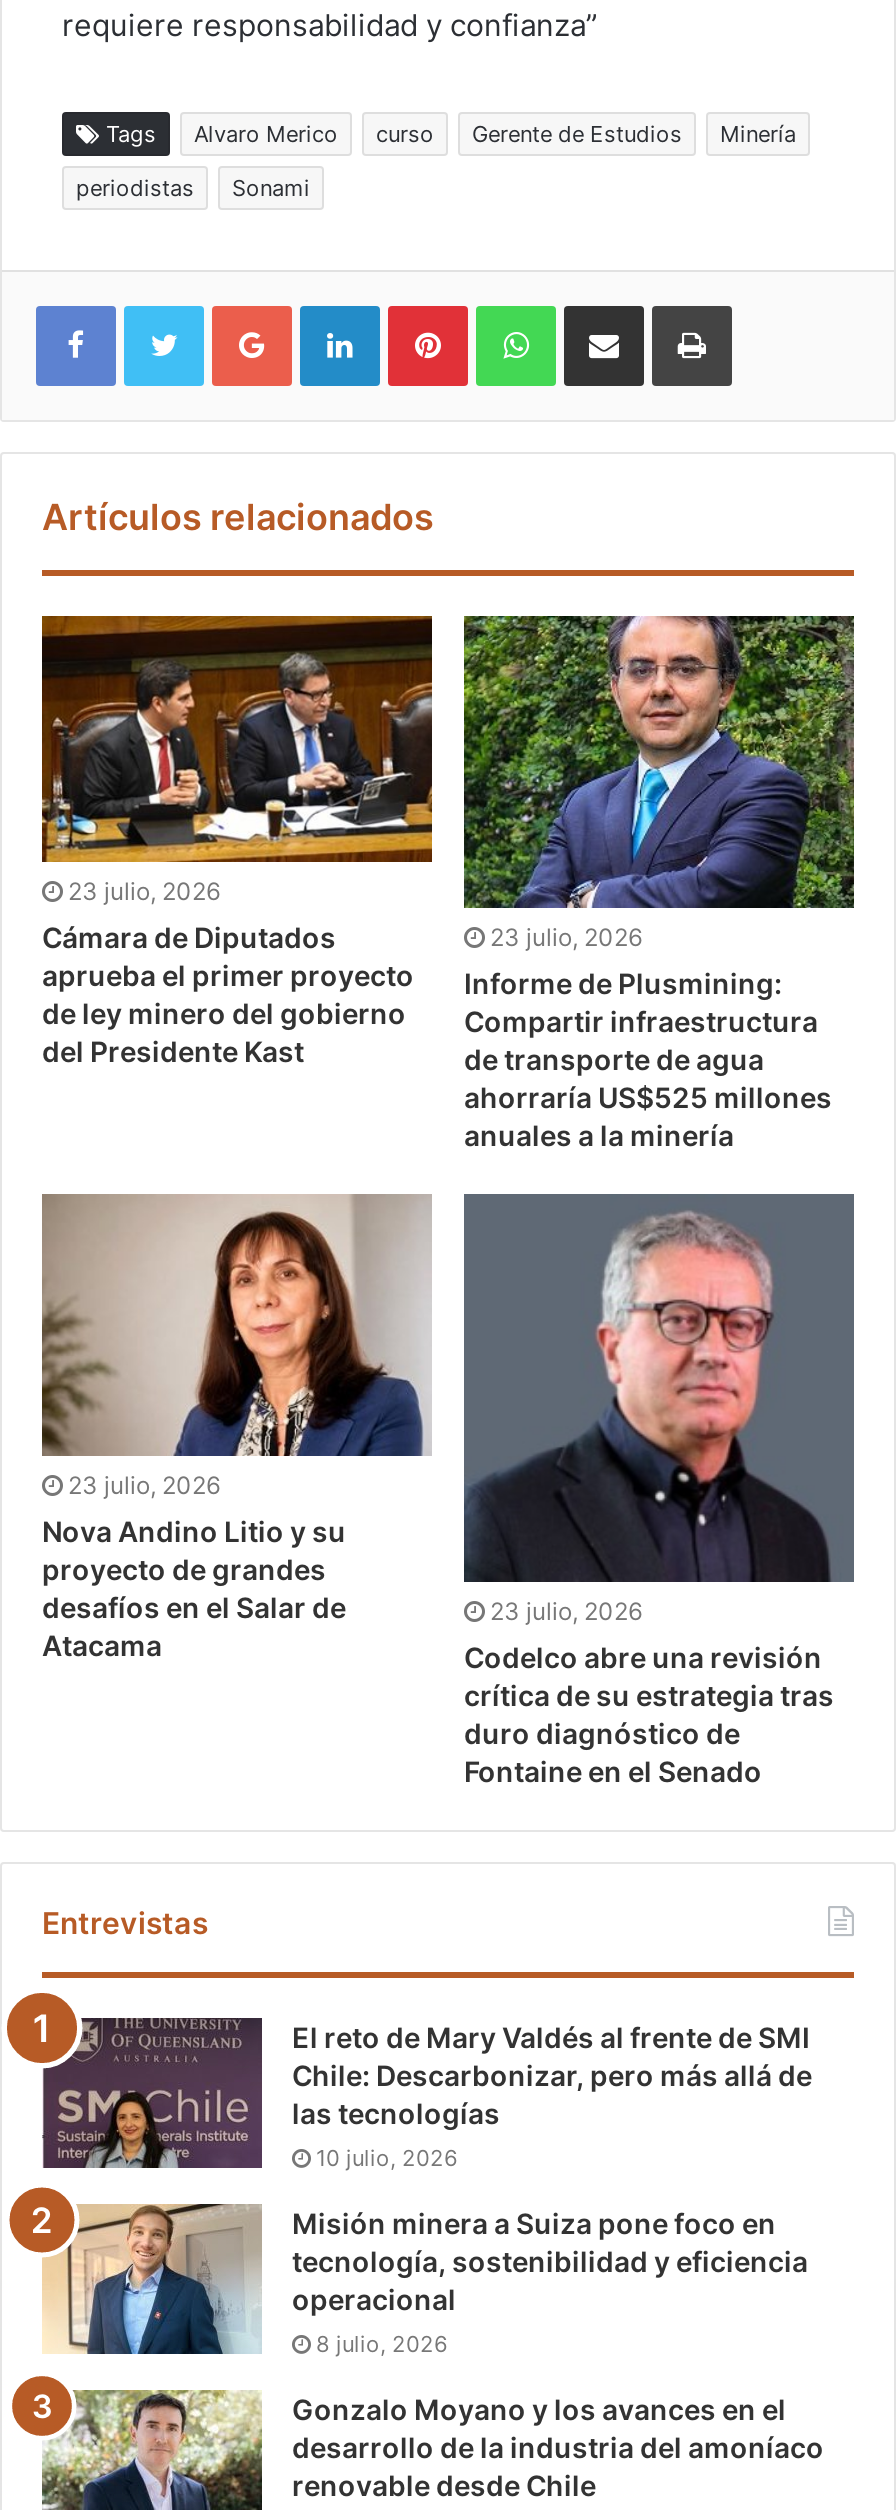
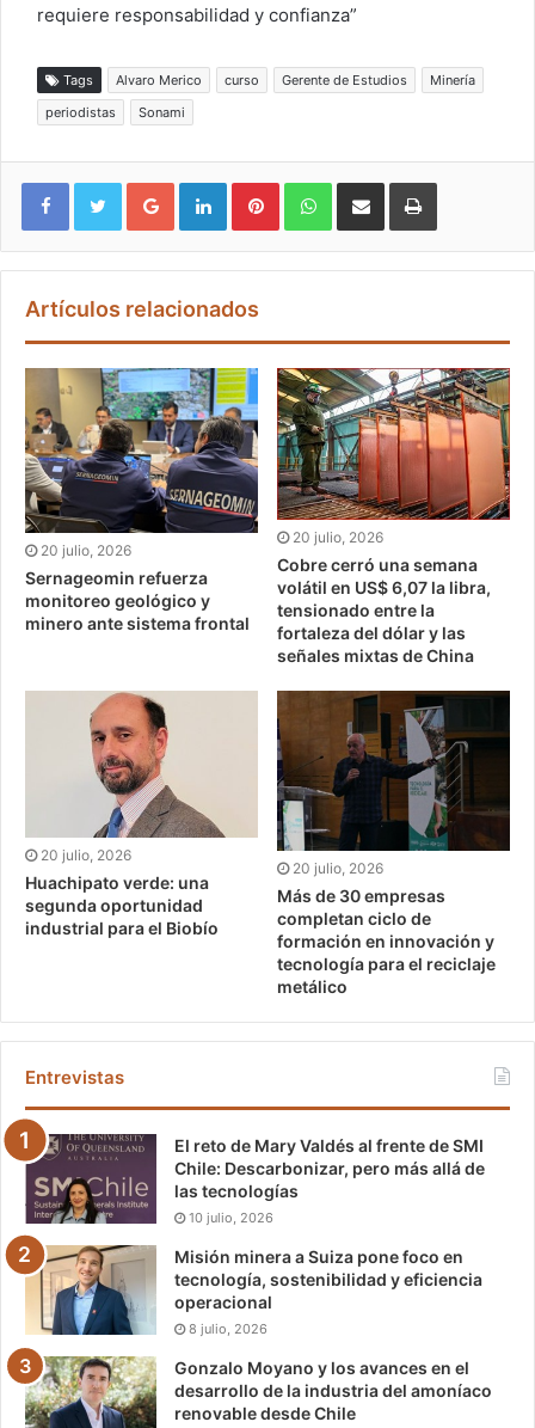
- [image]
+ [image]

- [image]
- 23 julio, 2026
- Informe de Plusmining:
- Compartir infraestructura
- de transporte de agua
- ahorraría US$525 millones
- anuales a la minería
+ [image]
+ 20 julio, 2026
+ Cobre cerró una semana
+ volátil en US$ 6,07 la libra,
+ tensionado entre la
+ fortaleza del dólar y las
+ señales mixtas de China

- 23 julio, 2026
- Cámara de Diputados
- aprueba el primer proyecto
- de ley minero del gobierno
- del Presidente Kast
+ 20 julio, 2026
+ Sernageomin refuerza
+ monitoreo geológico y
+ minero ante sistema frontal

- [image]
- 23 julio, 2026
- Nova Andino Litio y su
- proyecto de grandes
- desafíos en el Salar de
- Atacama
+ [image]
+ 20 julio, 2026
+ Huachipato verde: una
+ segunda oportunidad
+ industrial para el Biobío

- [image]
- 23 julio, 2026
- Codelco abre una revisión
- crítica de su estrategia tras
- duro diagnóstico de
- Fontaine en el Senado
+ [image]
+ 20 julio, 2026
+ Más de 30 empresas
+ completan ciclo de
+ formación en innovación y
+ tecnología para el reciclaje
+ metálico
